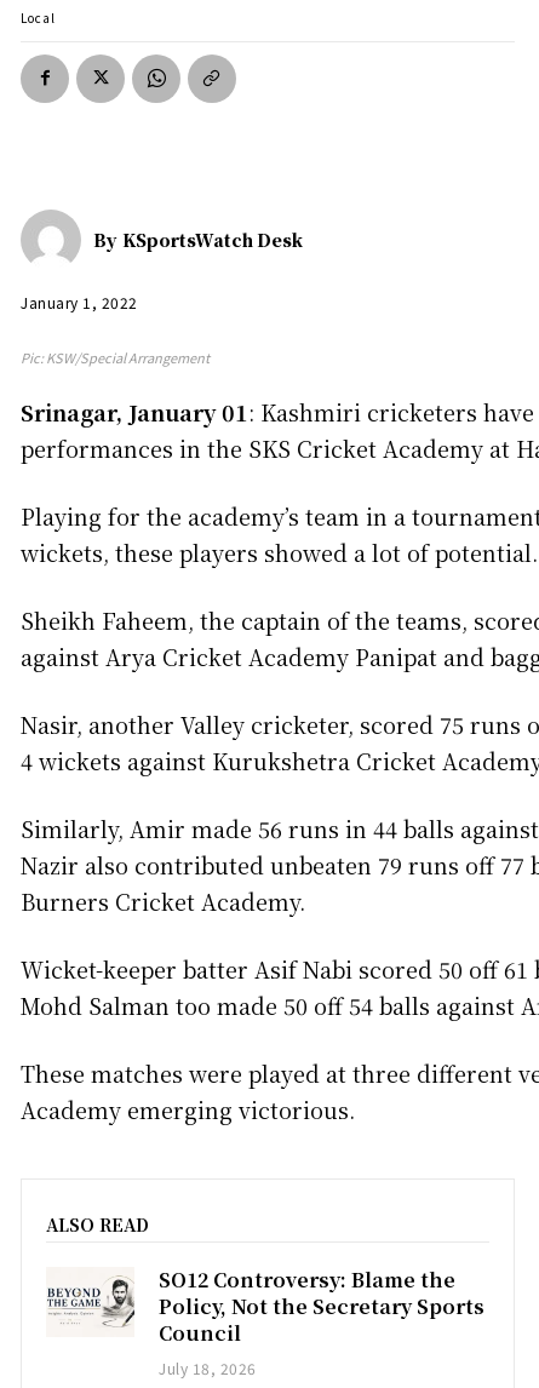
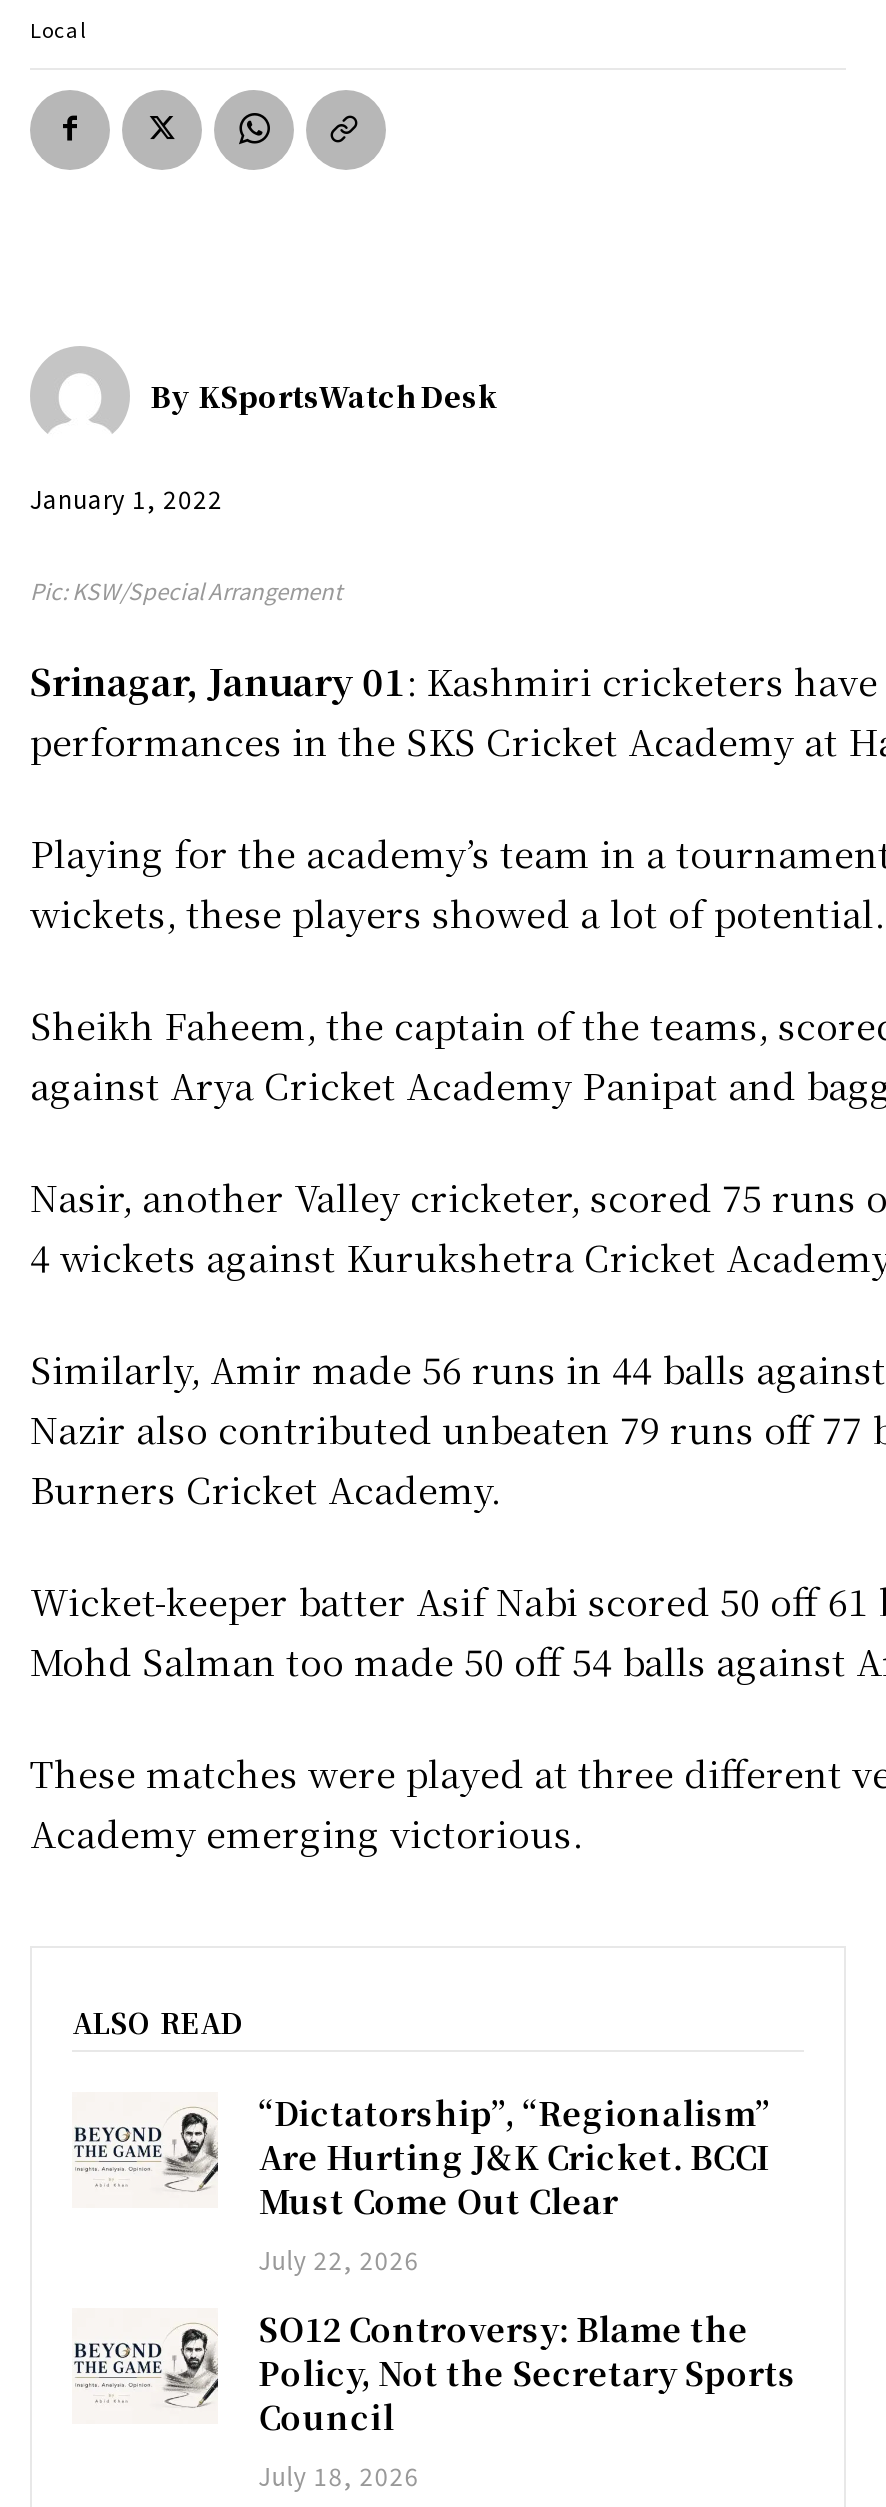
+ “Dictatorship”, “Regionalism”
+ Are Hurting J&K Cricket. BCCI
+ Must Come Out Clear
+ July 22, 2026
